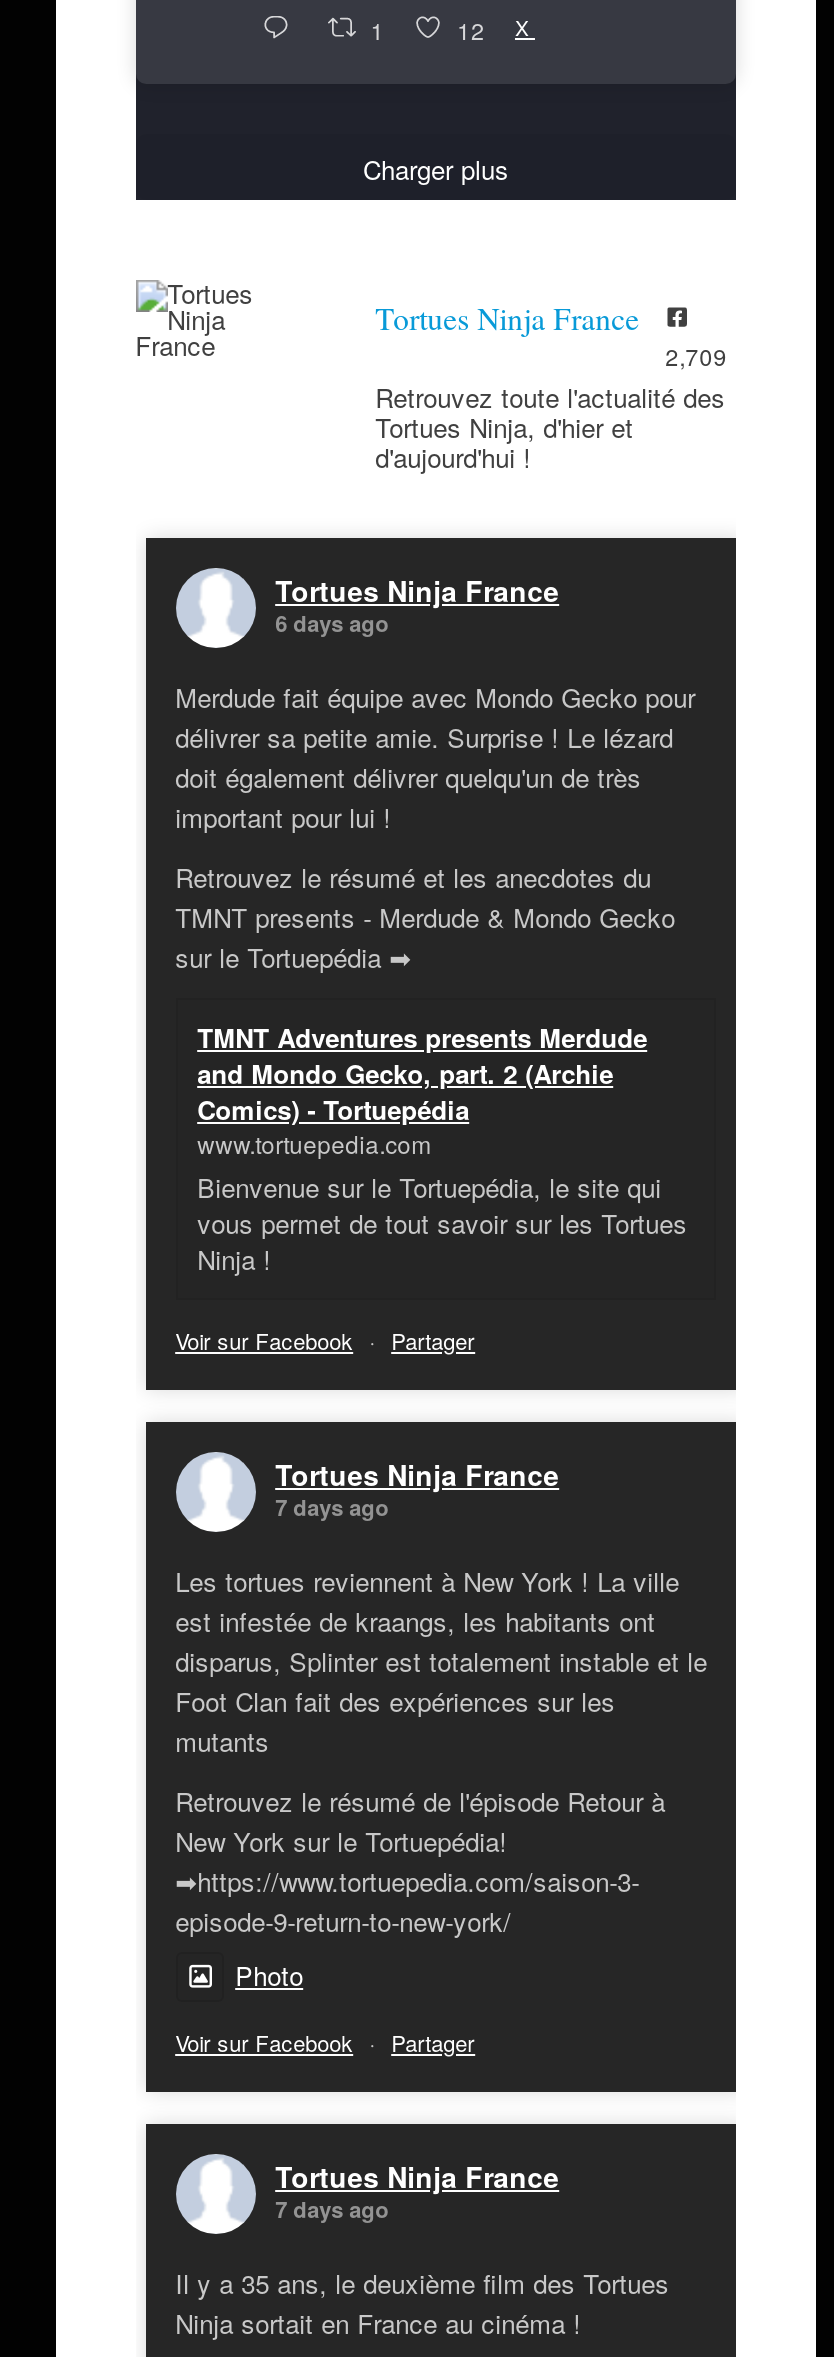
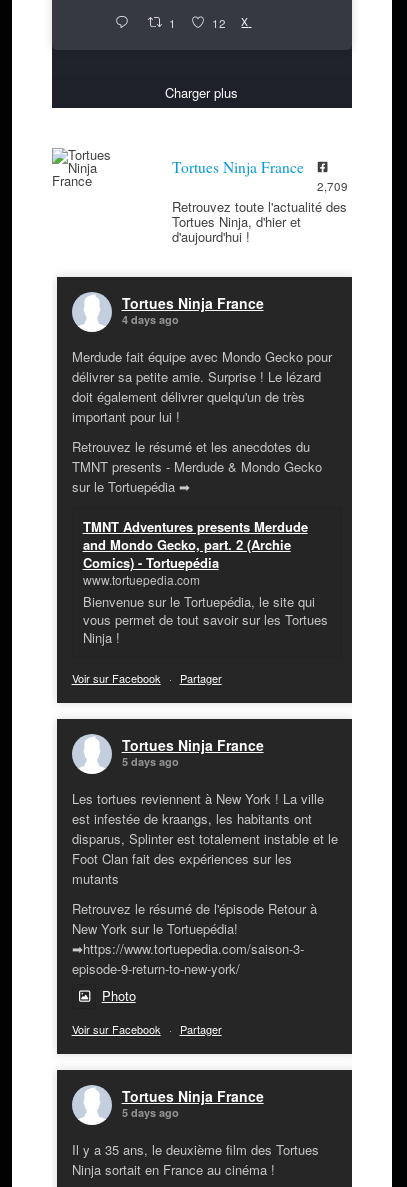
- 6 days ago
+ 4 days ago

- 7 days ago
+ 5 days ago

- 7 days ago
+ 5 days ago
